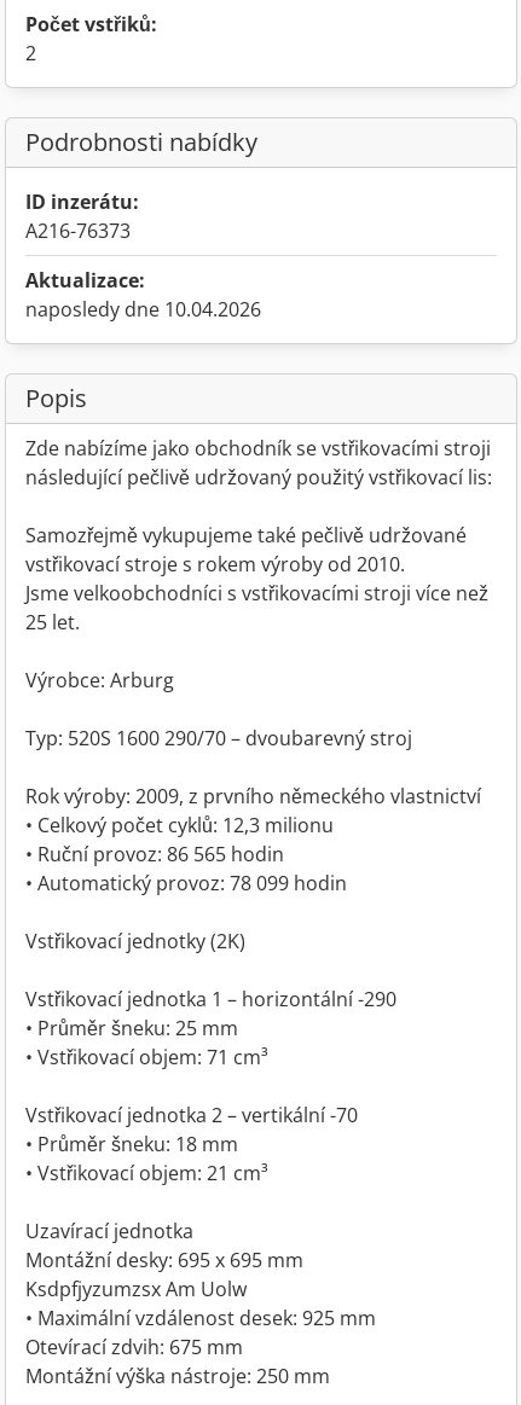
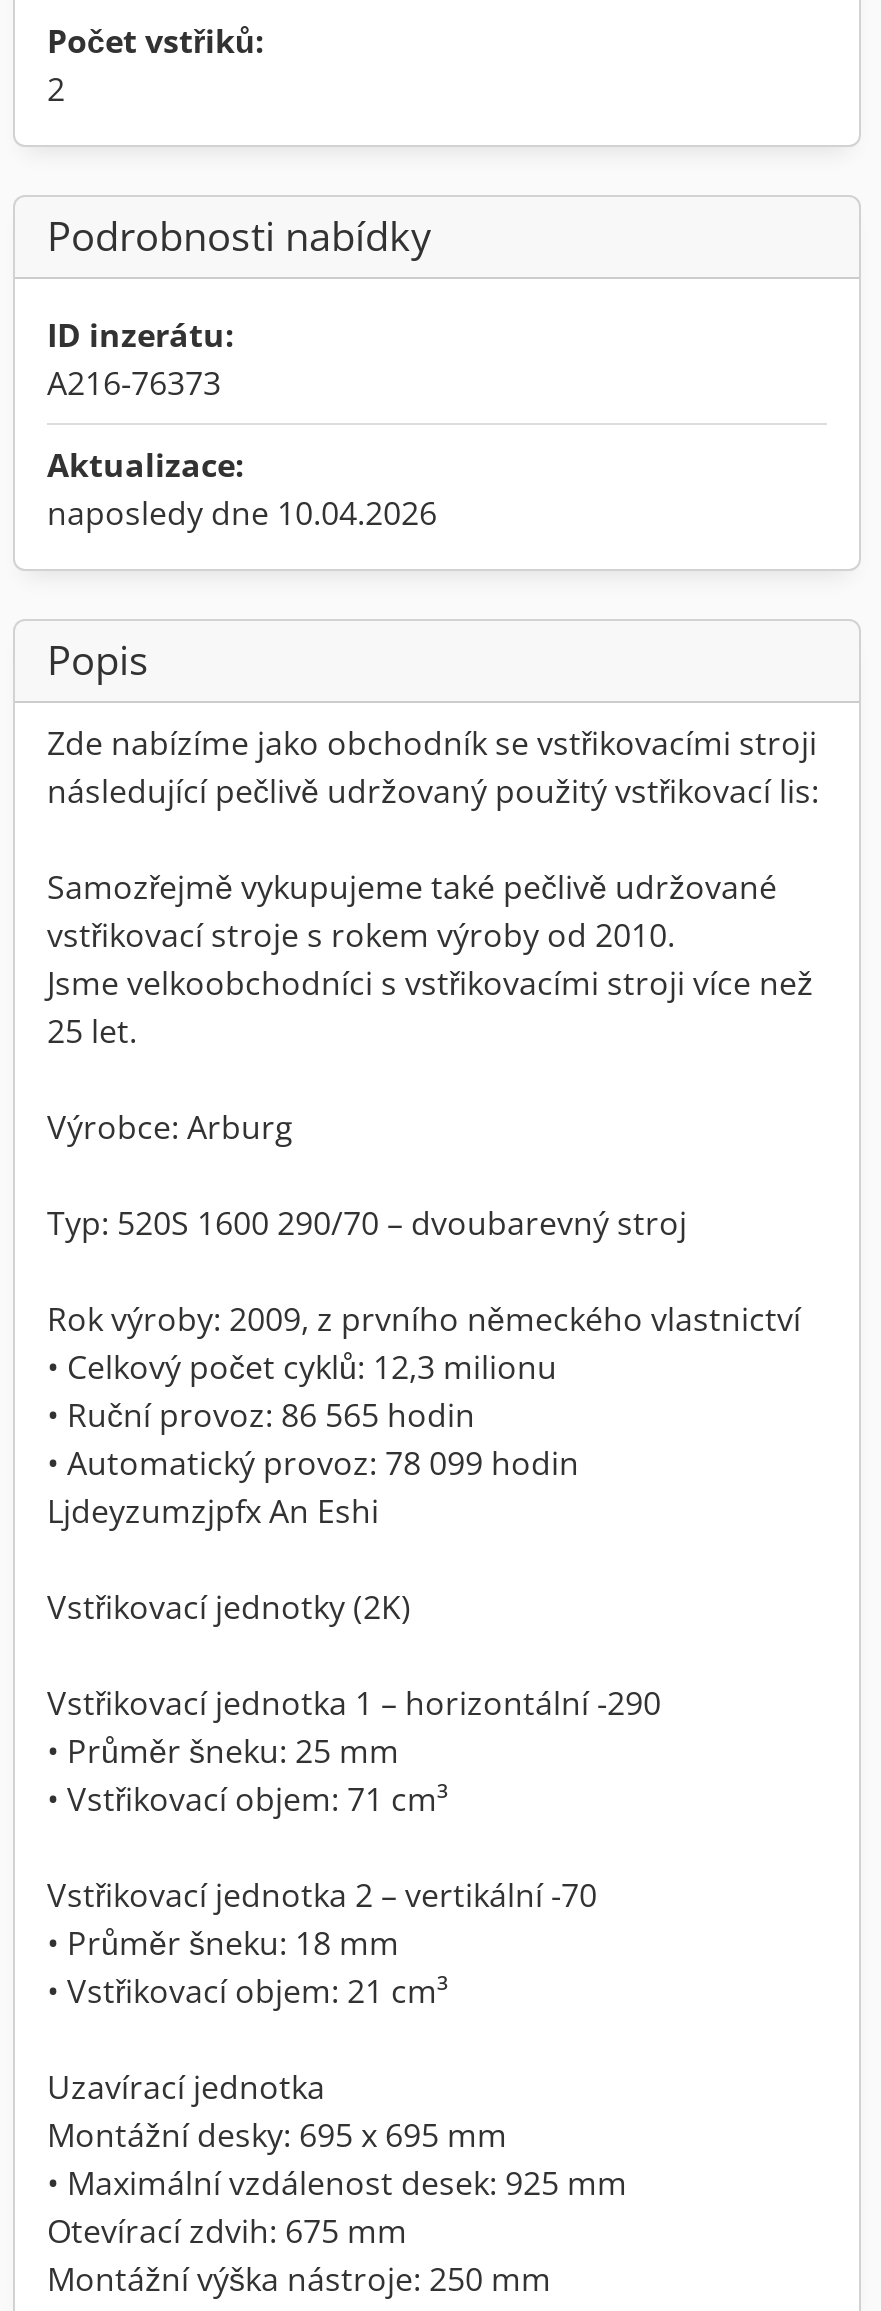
+ Ljdeyzumzjpfx An Eshi

moved down: Vstřikovací jednotky (2K) | Vstřikovací jednotka 1 – horizontální -290 | • Průměr šneku: 25 mm | Vstřikovací jednotka 2 – vertikální -70 | • Průměr šneku: 18 mm | Uzavírací jednotka | Montážní desky: 695 x 695 mm

- Ksdpfjyzumzsx Am Uolw
